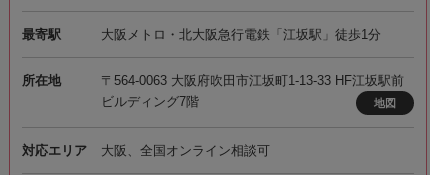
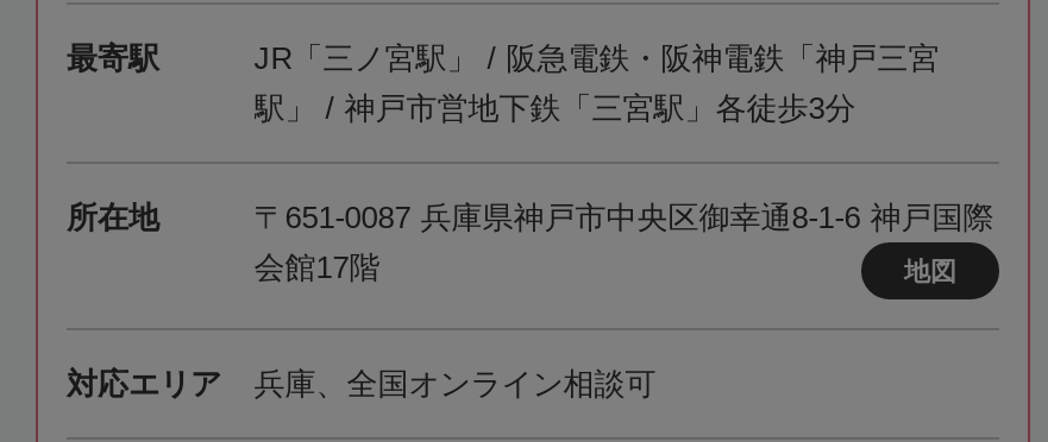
- 大阪メトロ・北大阪急行電鉄「江坂駅」徒歩1分
+ JR「三ノ宮駅」 / 阪急電鉄・阪神電鉄「神戸三宮
+ 駅」 / 神戸市営地下鉄「三宮駅」各徒歩3分

- 〒564-0063 大阪府吹田市江坂町1-13-33 HF江坂駅前
- ビルディング7階
+ 〒651-0087 兵庫県神戸市中央区御幸通8-1-6 神戸国際
+ 会館17階

- 大阪、全国オンライン相談可
+ 兵庫、全国オンライン相談可
